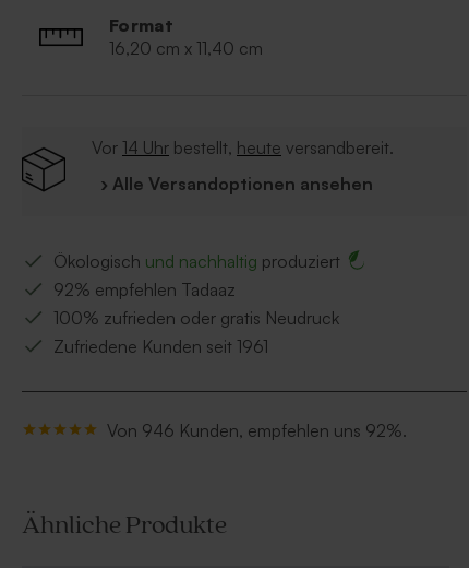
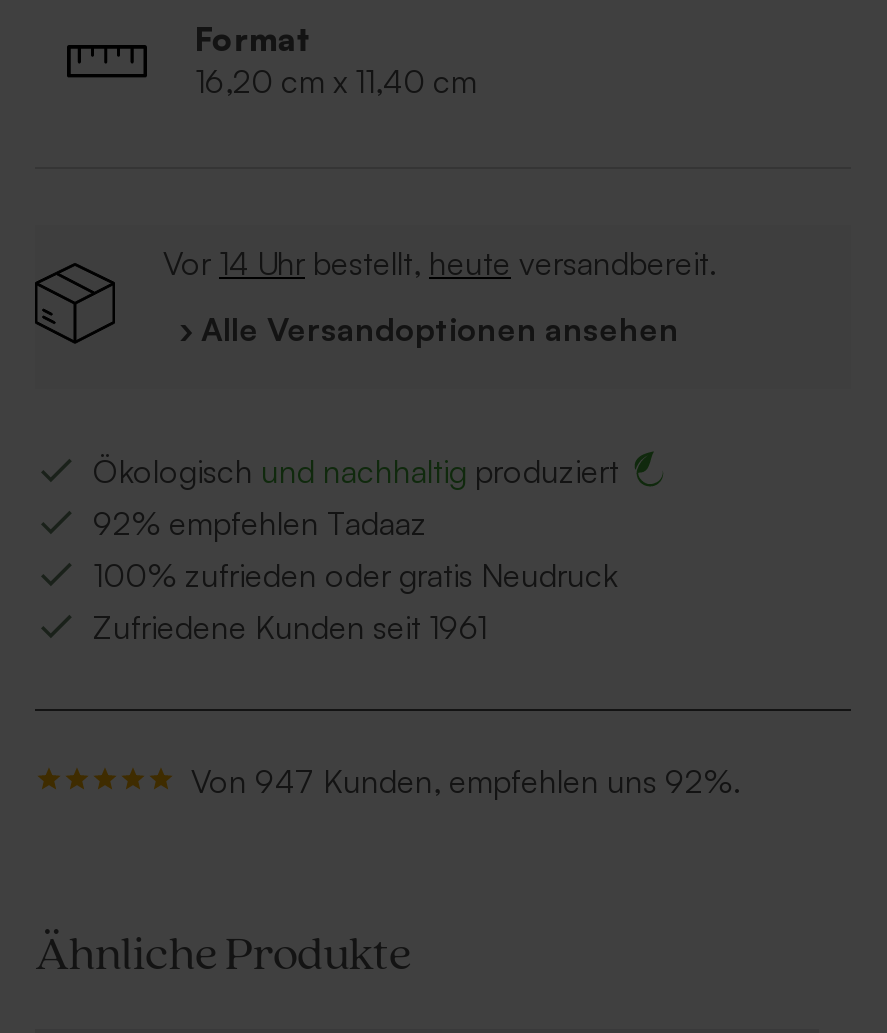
- Von 946 Kunden, empfehlen uns 92%.
+ Von 947 Kunden, empfehlen uns 92%.
